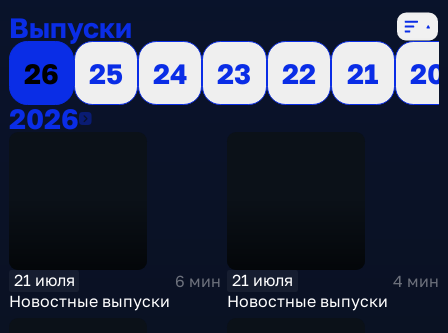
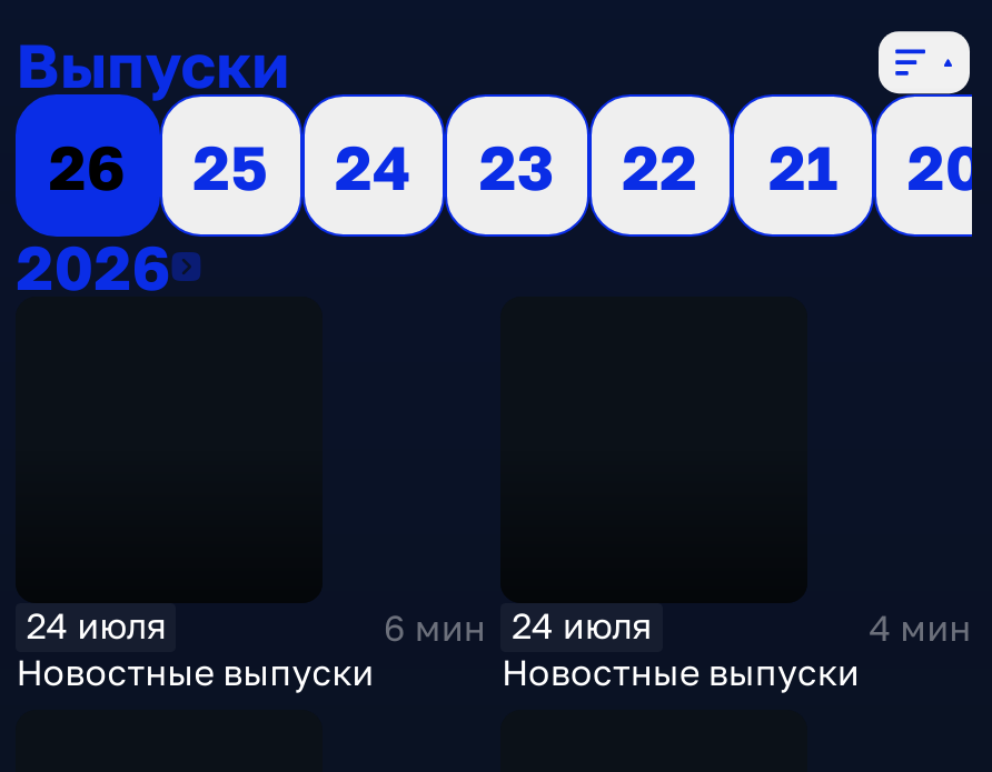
- 21 июля
+ 24 июля

- 6 мин 21 июля
+ 6 мин 24 июля
